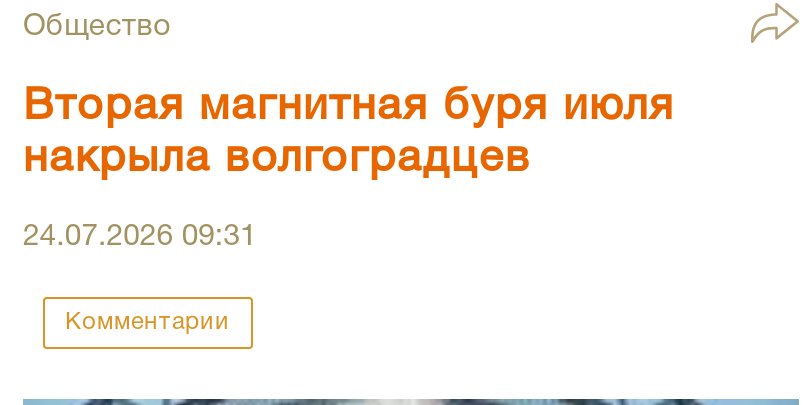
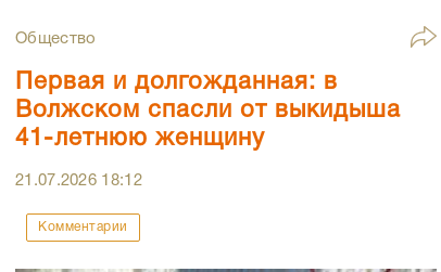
- Вторая магнитная буря июля
- накрыла волгоградцев
+ Первая и долгожданная: в
+ Волжском спасли от выкидыша
+ 41-летнюю женщину

- 24.07.2026 09:31
+ 21.07.2026 18:12
